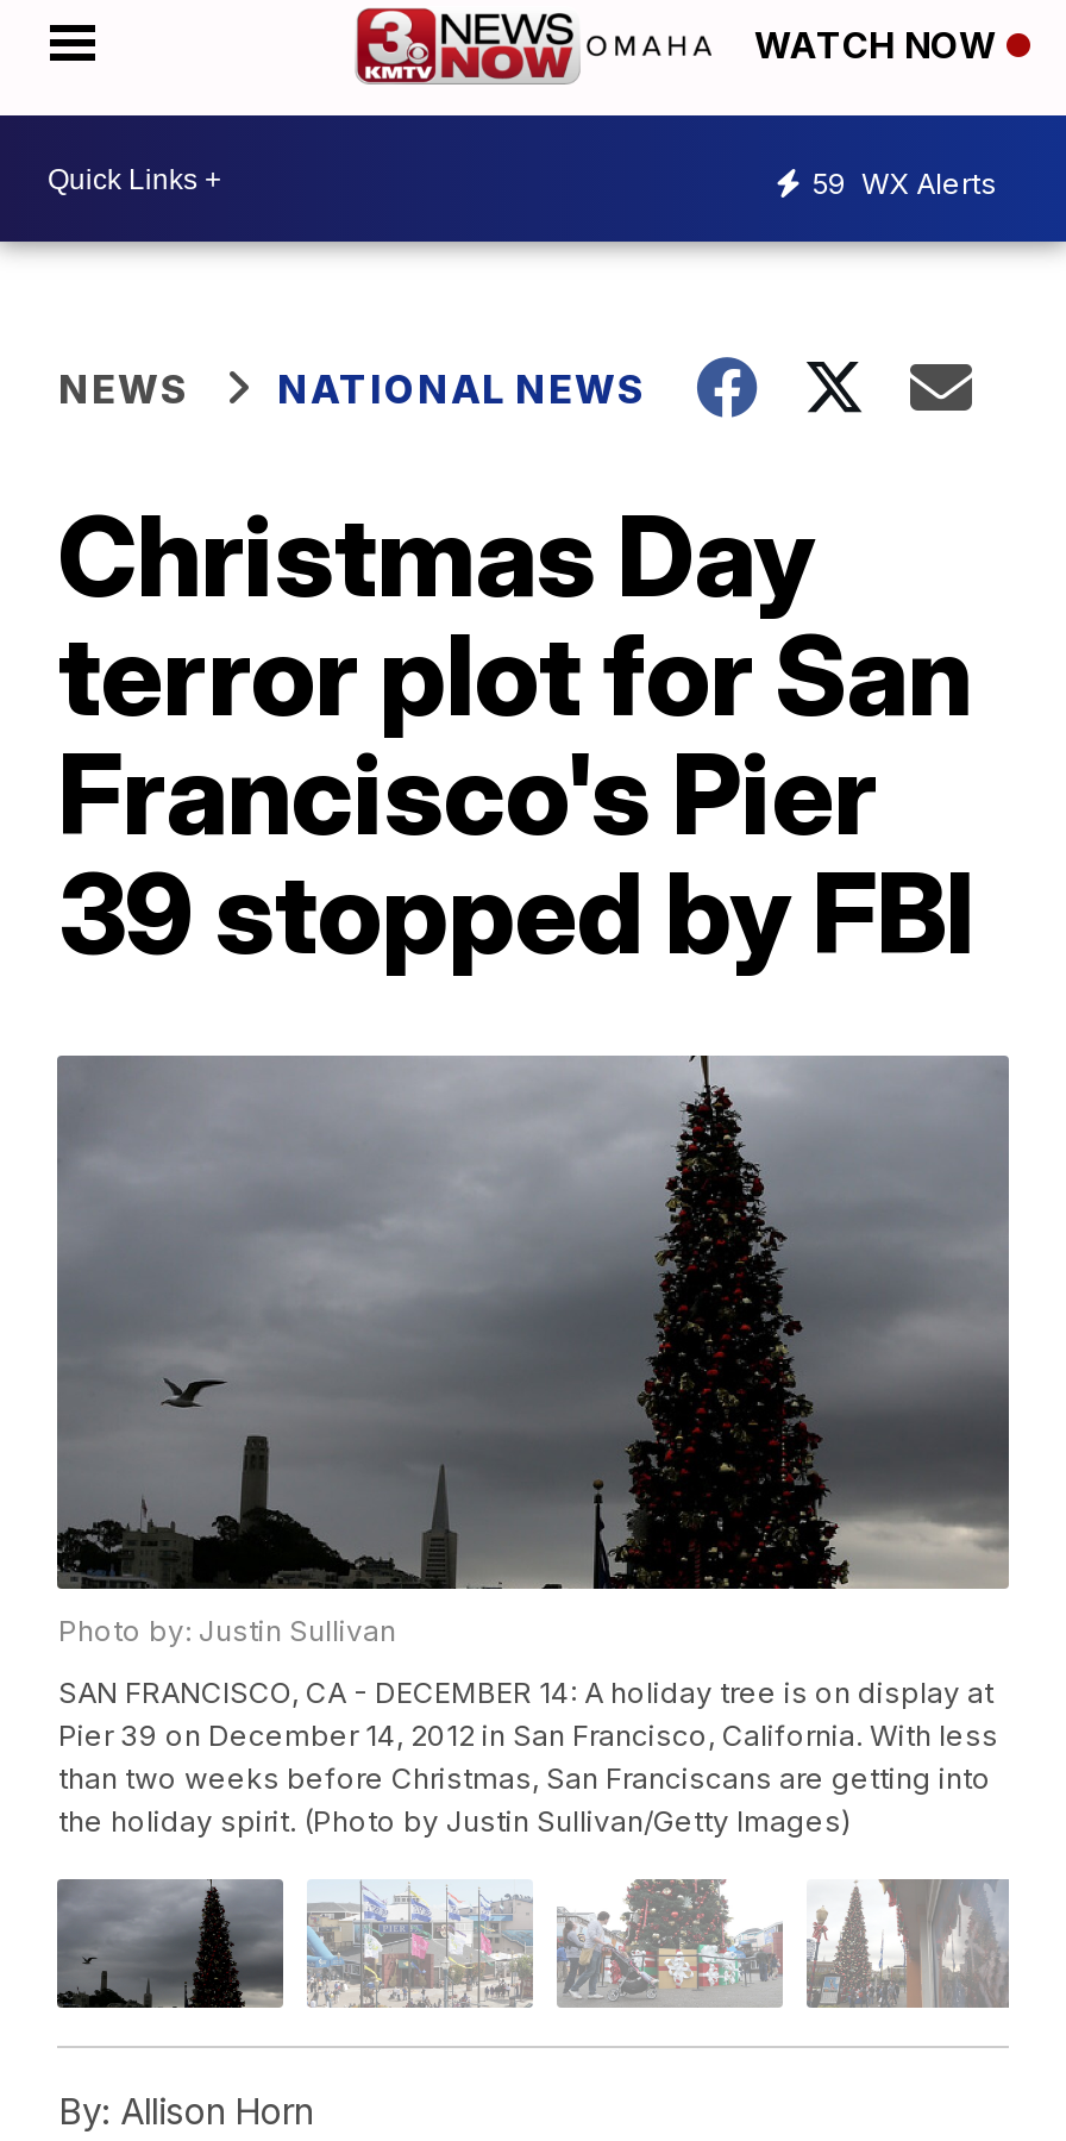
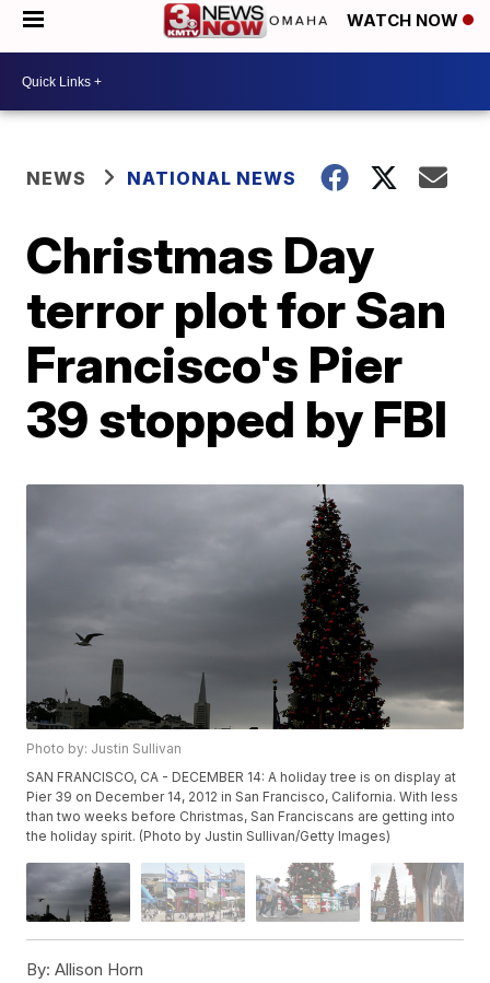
- 59 WX Alerts
